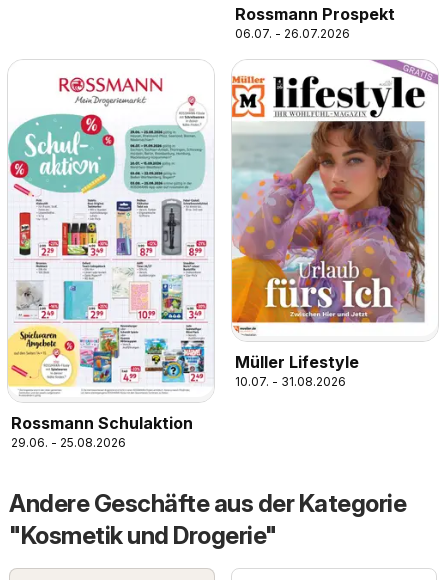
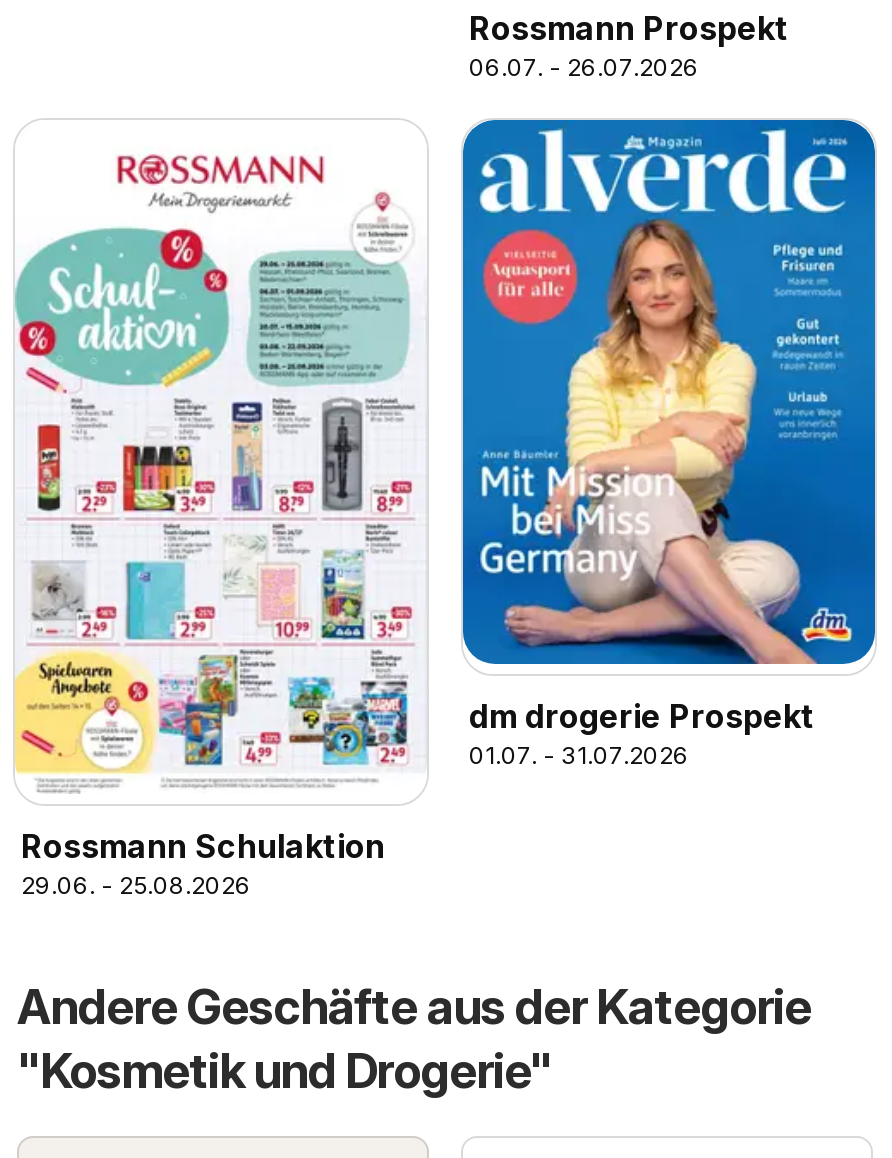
- [image]
- Müller Lifestyle
- 10.07. - 31.08.2026
+ [image]
+ dm drogerie Prospekt
+ 01.07. - 31.07.2026
